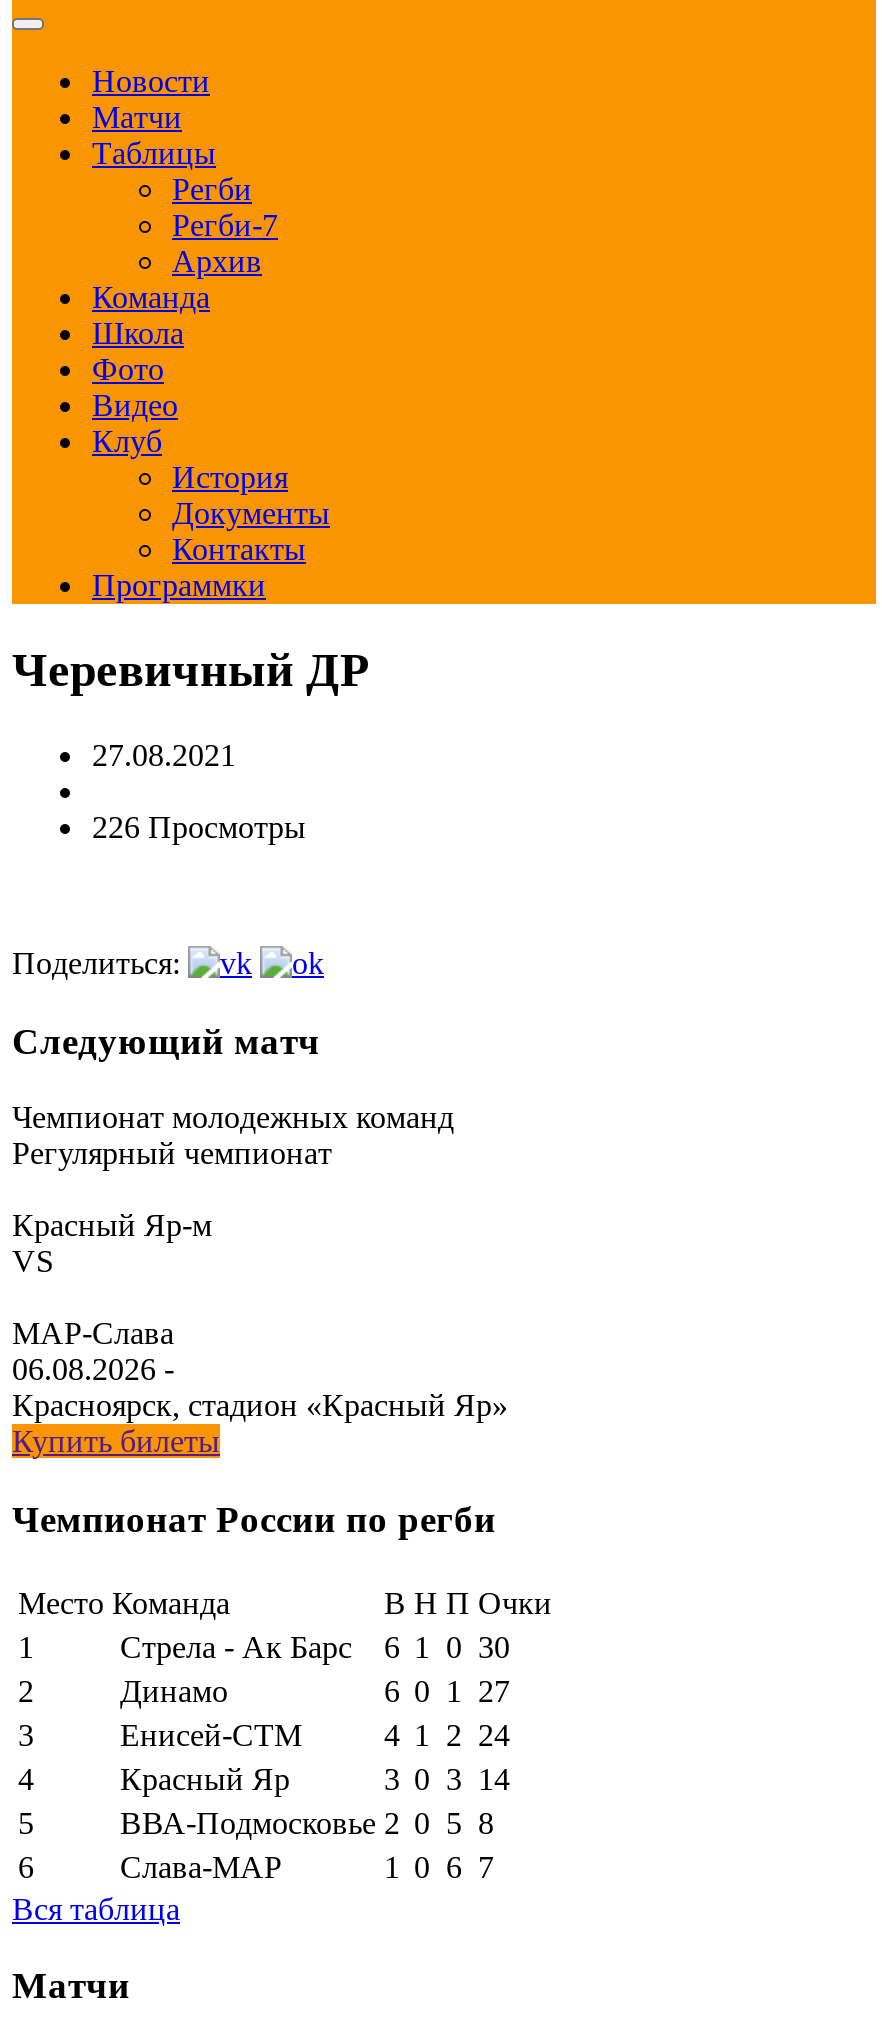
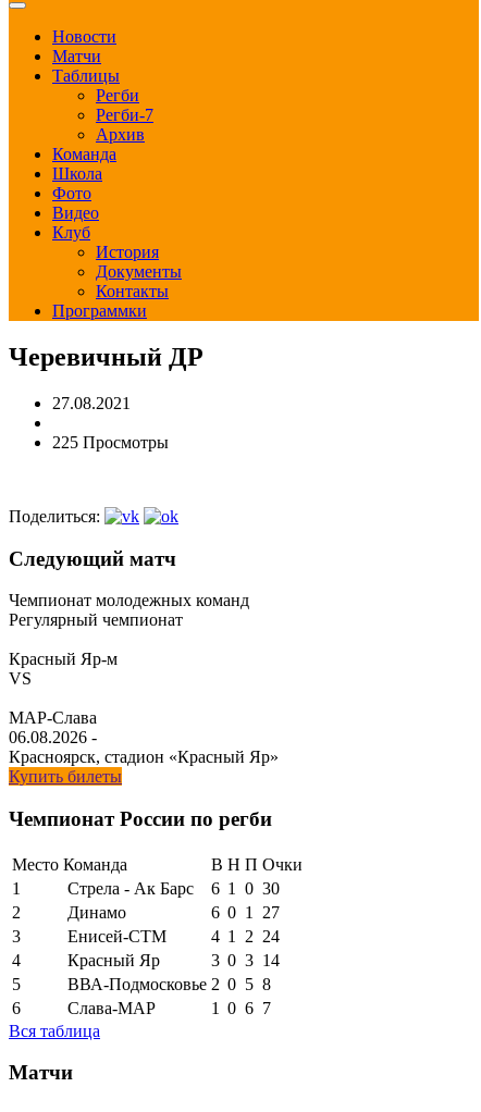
- 226 Просмотры
+ 225 Просмотры
